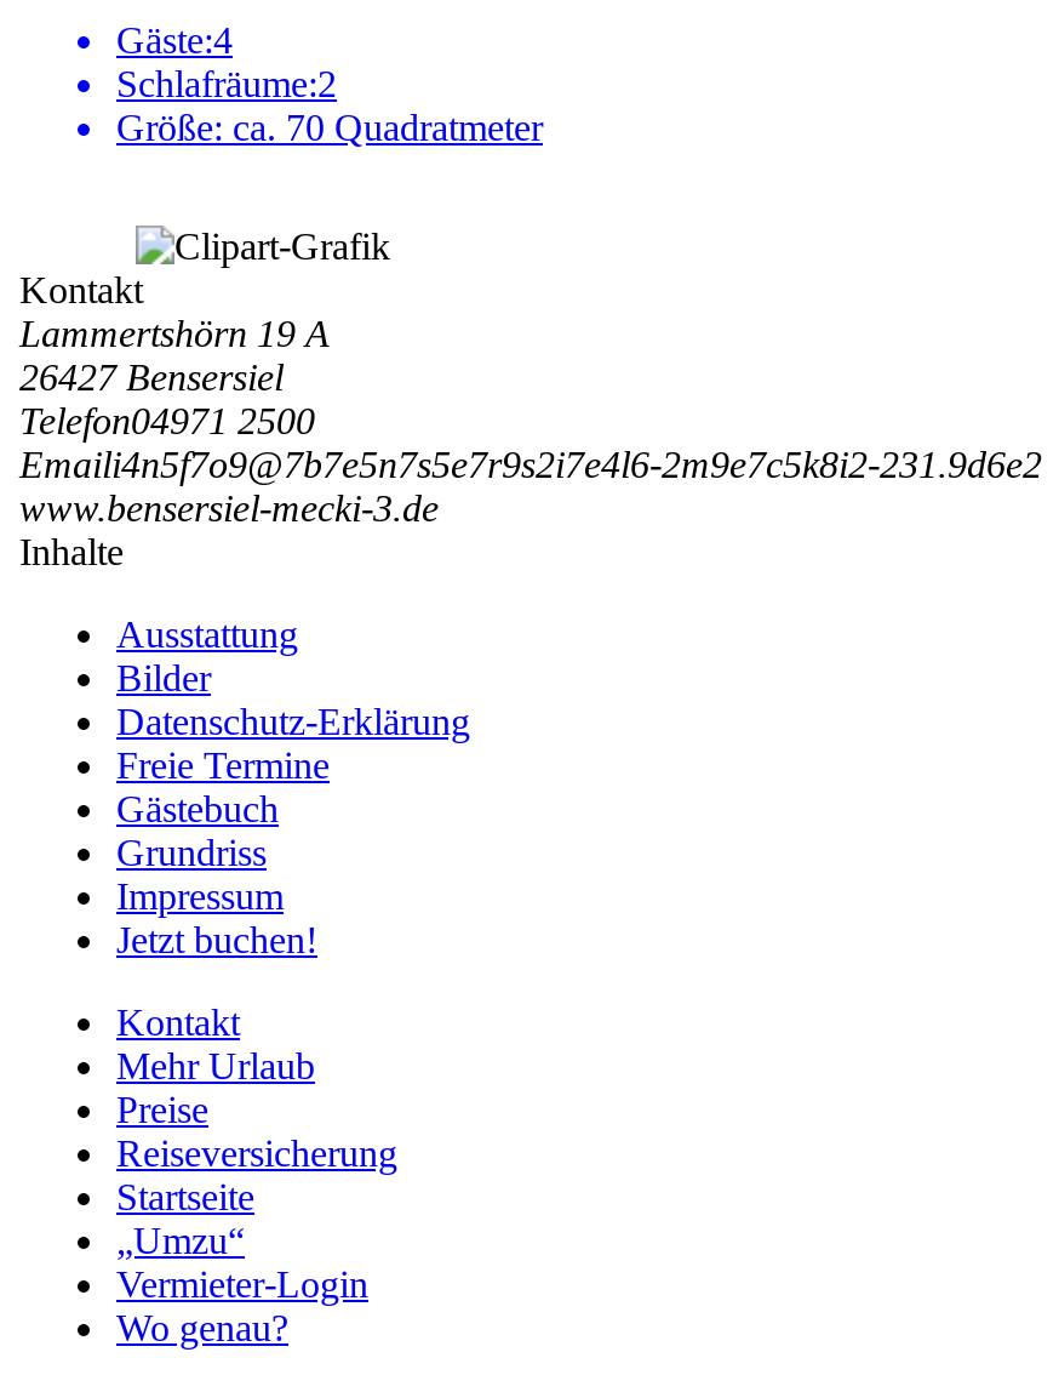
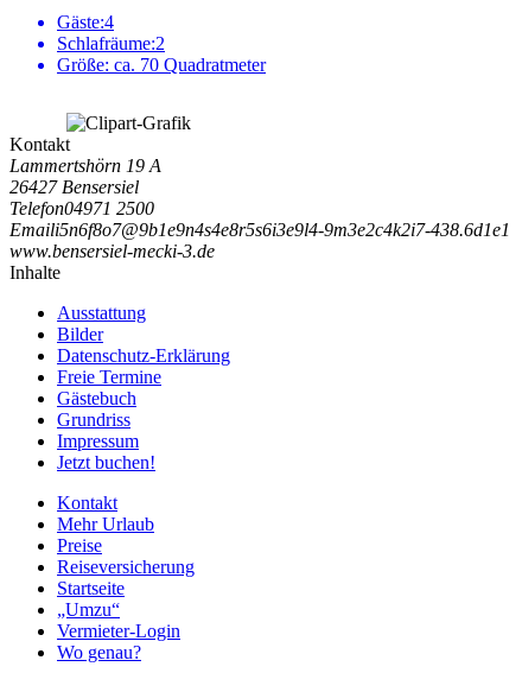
- Emaili4n5f7o9@7b7e5n7s5e7r9s2i7e4l6-2m9e7c5k8i2-231. 9d6e2
+ Emaili5n6f8o7@9b1e9n4s4e8r5s6i3e9l4-9m3e2c4k2i7-438. 6d1e1
